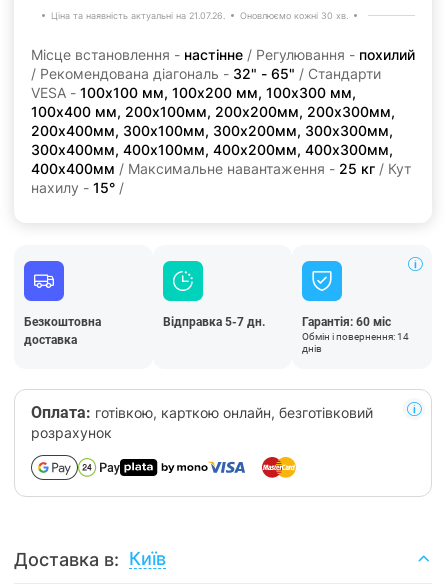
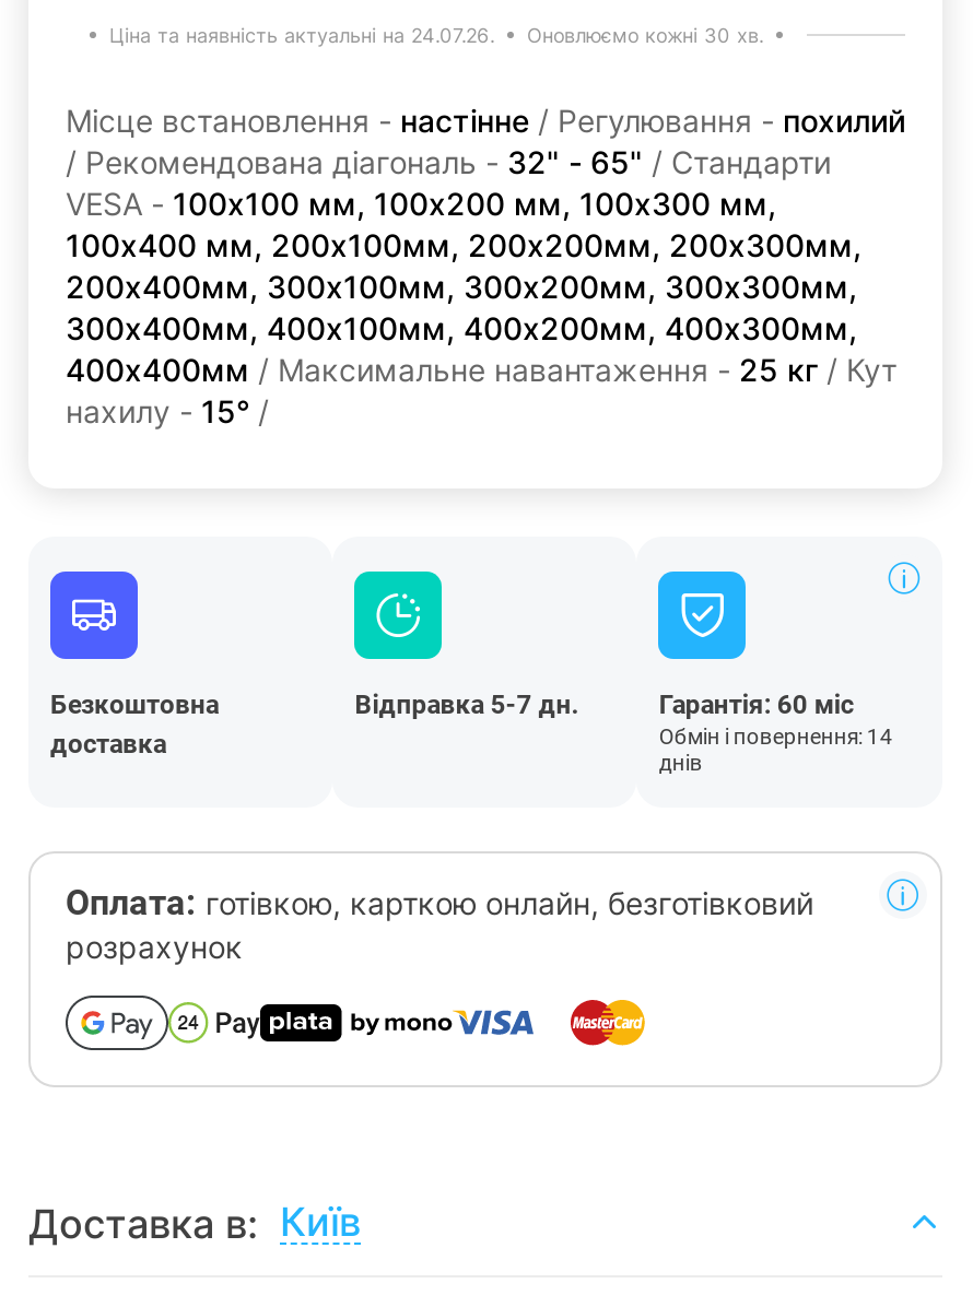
- Ціна та наявність актуальні на 21.07.26.
+ Ціна та наявність актуальні на 24.07.26.
